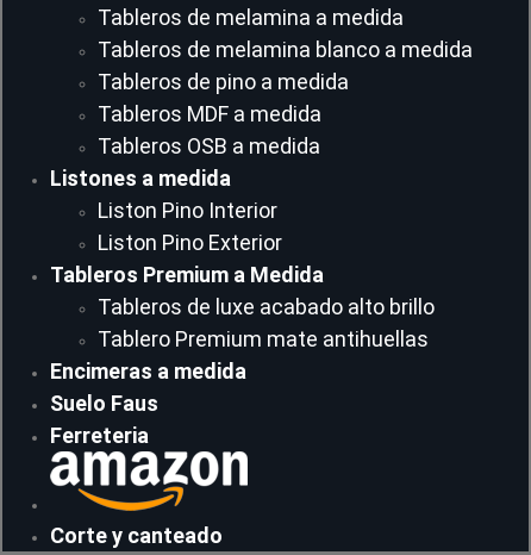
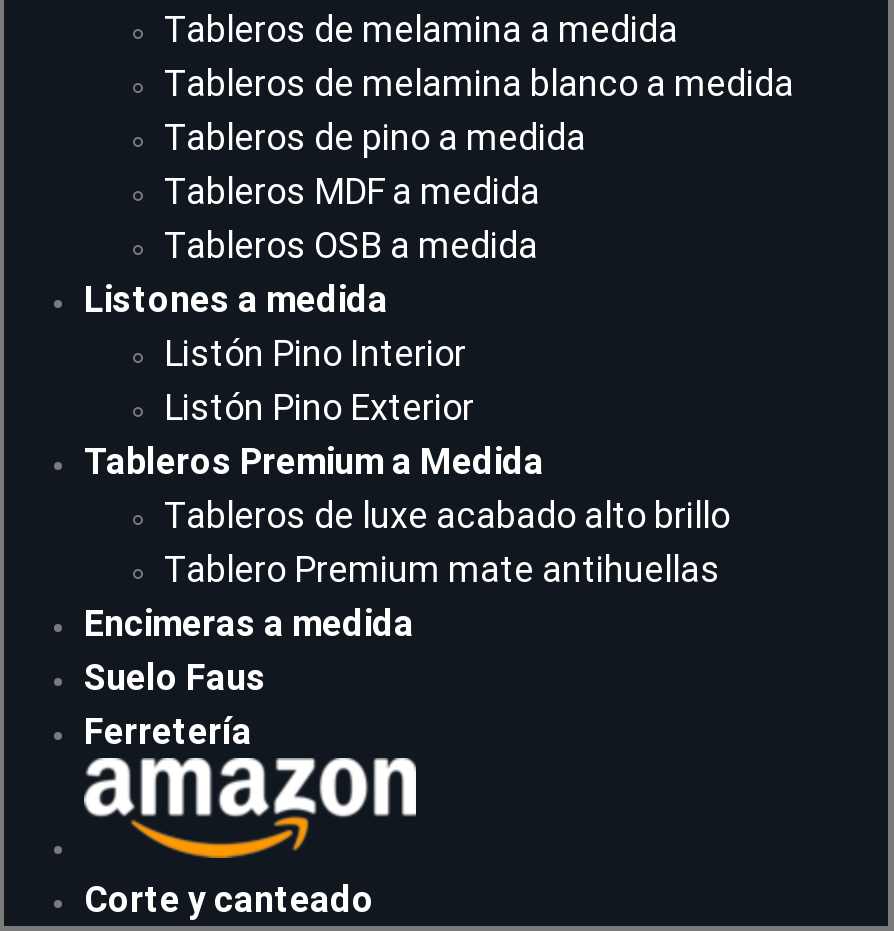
- Liston Pino Interior
+ Listón Pino Interior

- Liston Pino Exterior
+ Listón Pino Exterior

- Ferreteria
+ Ferretería
